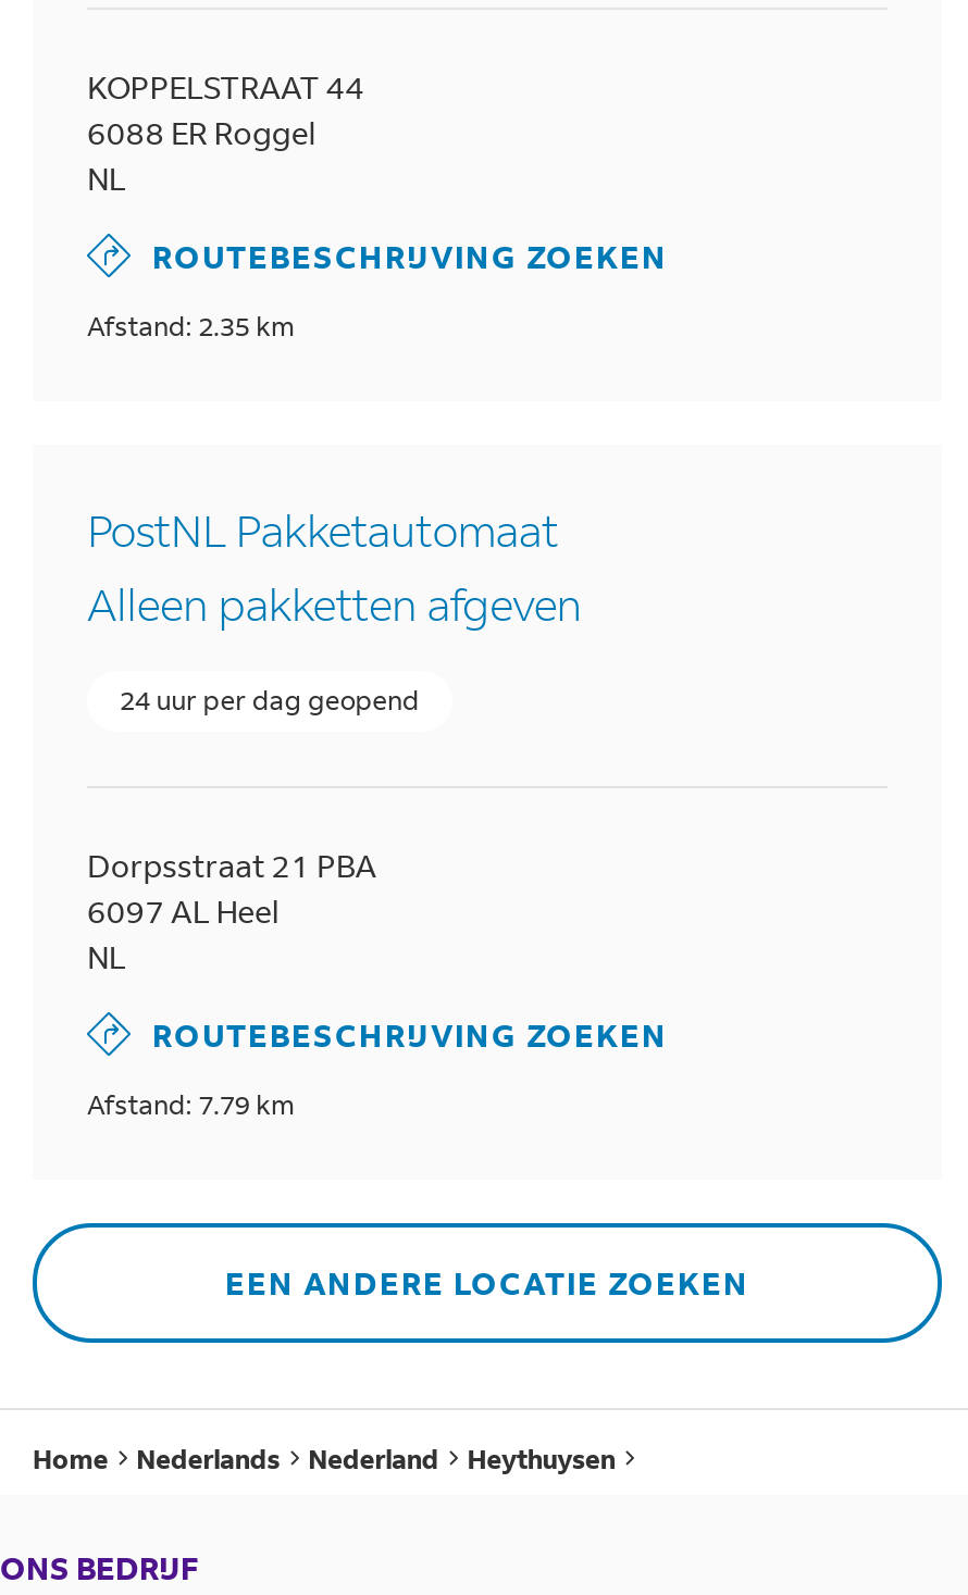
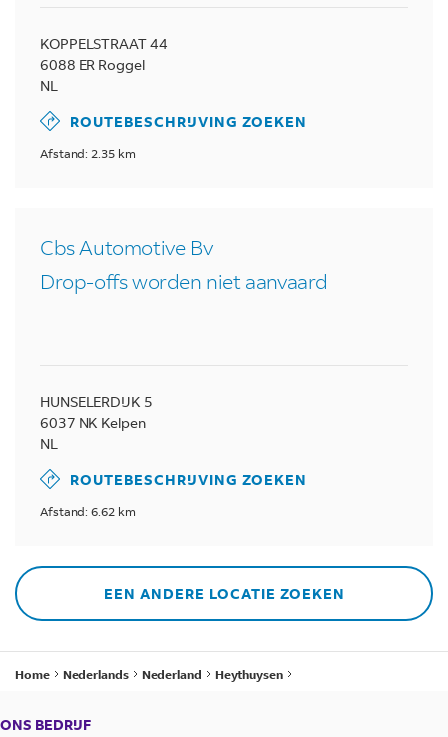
- PostNL Pakketautomaat
- Alleen pakketten afgeven
- 24 uur per dag geopend
+ Cbs Automotive Bv
+ Drop-offs worden niet aanvaard

- Dorpsstraat 21 PBA
- 6097 AL Heel
+ HUNSELERDIJK 5
+ 6037 NK Kelpen

- Afstand: 7.79 km
+ Afstand: 6.62 km
